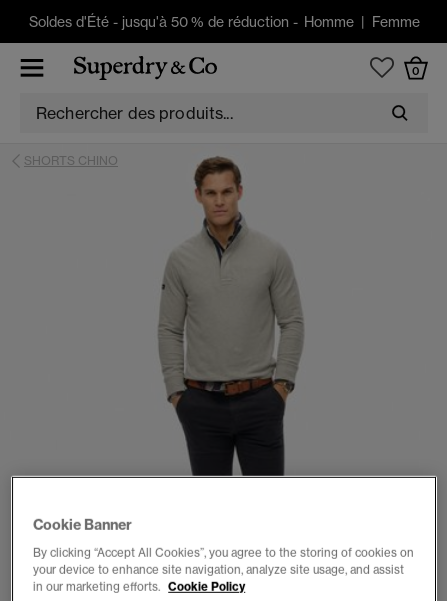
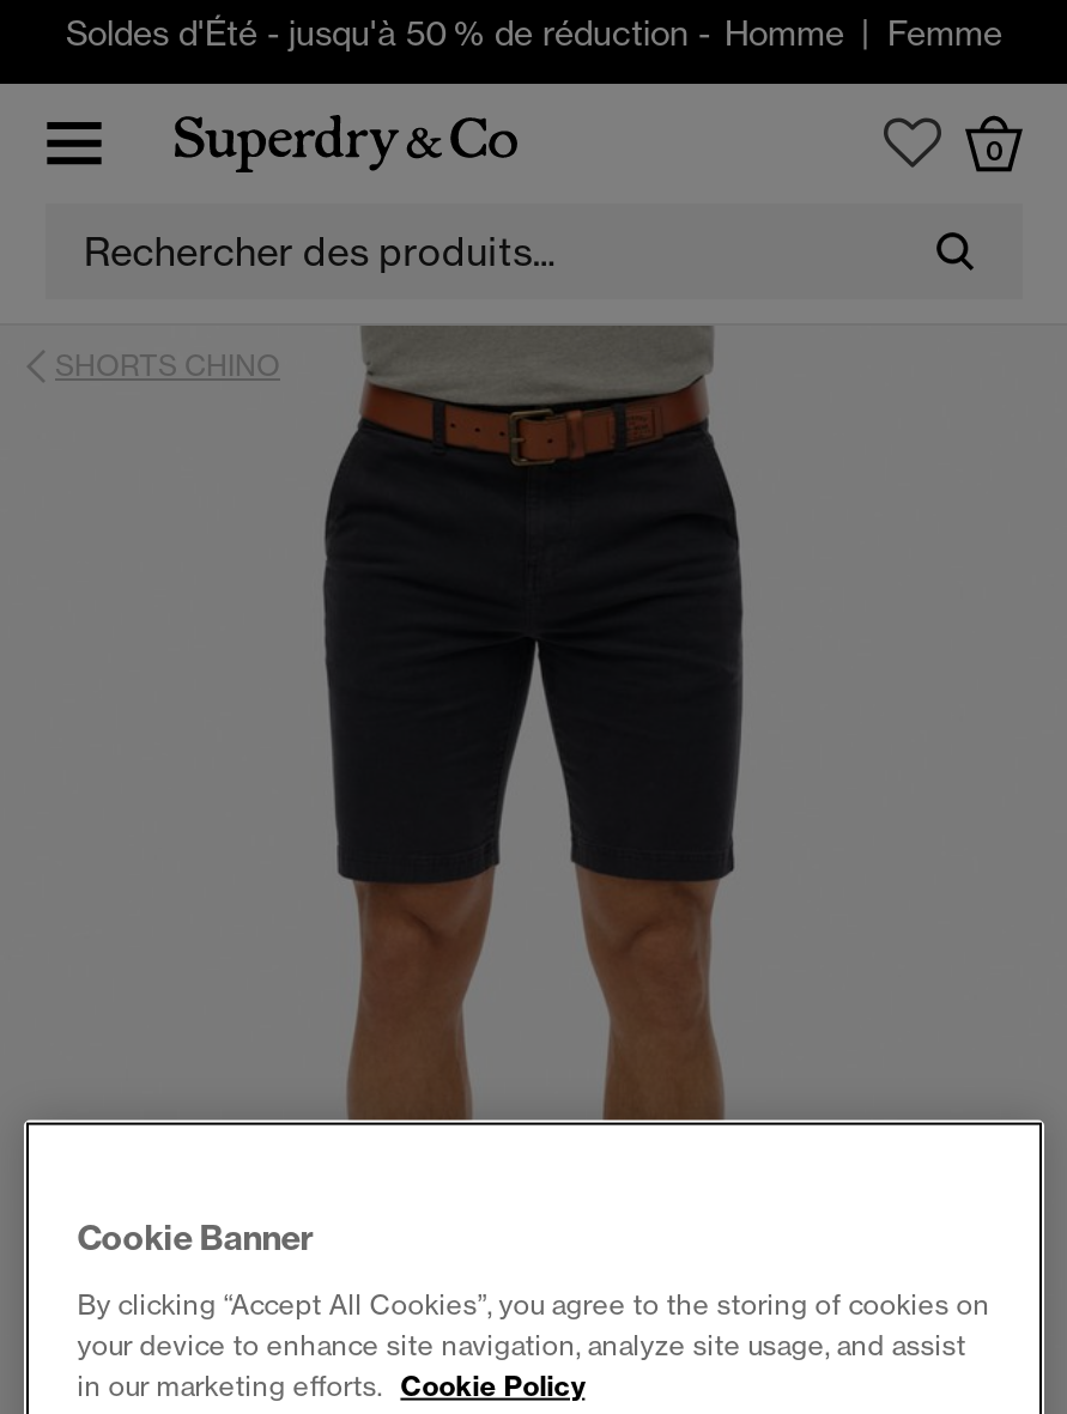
- [image]
+ [image]
